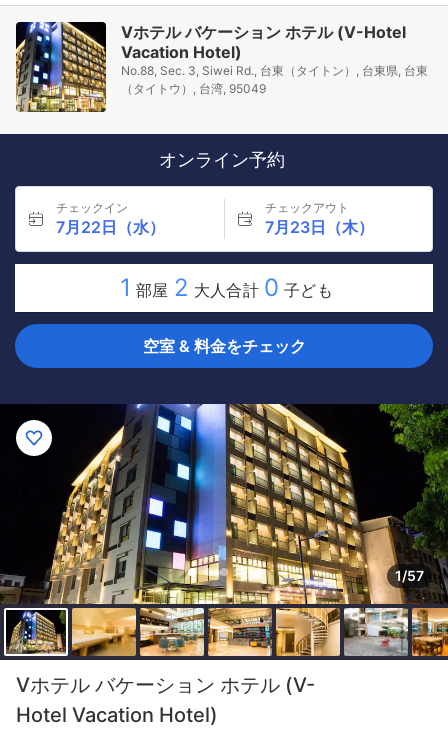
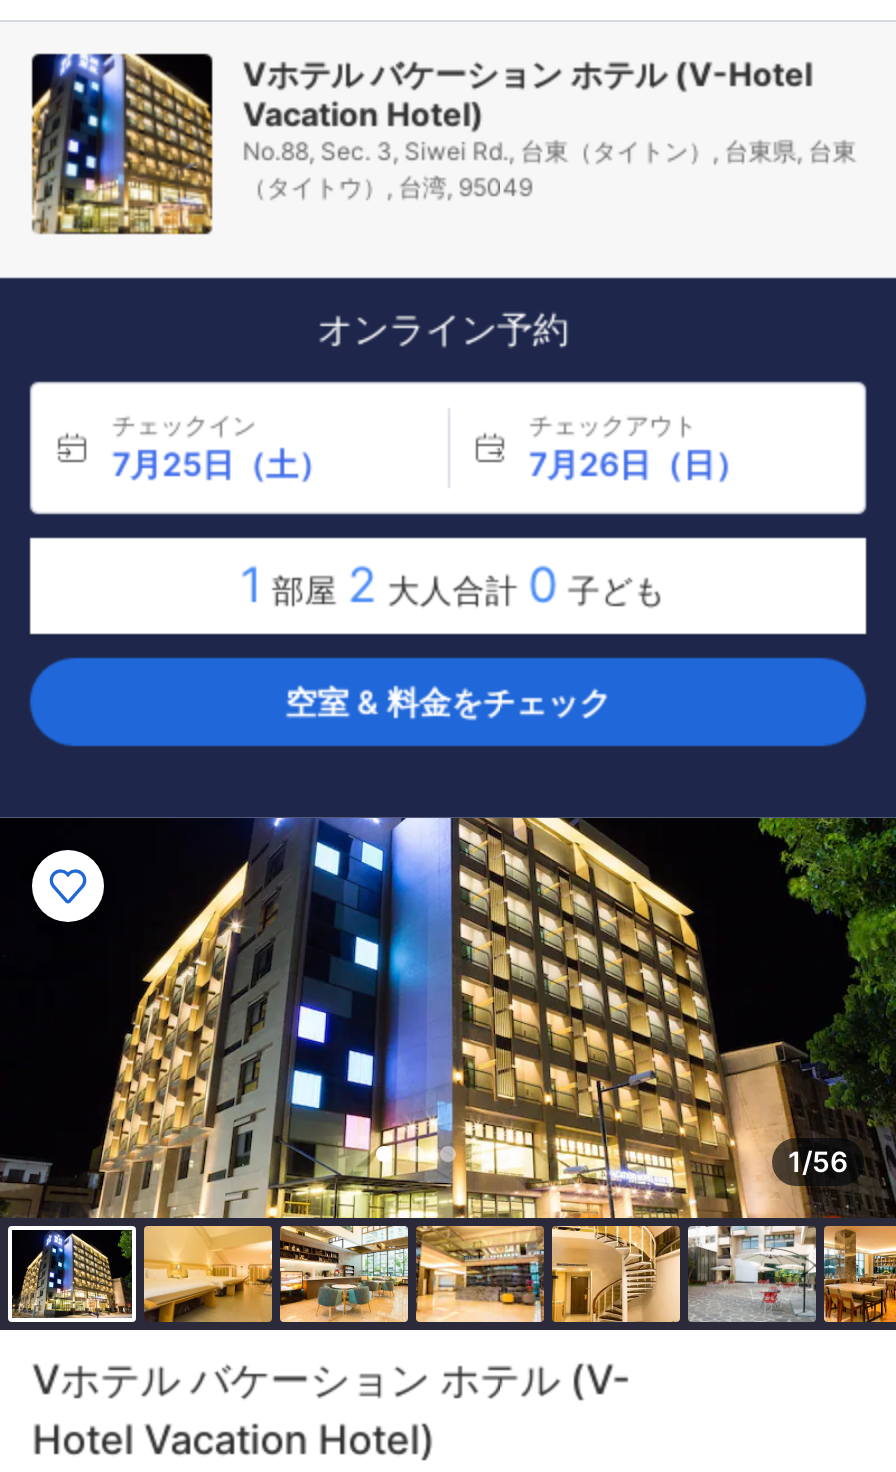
- 7月22日（水）
+ 7月25日（土）

- 7月23日（木）
+ 7月26日（日）

- 1/57
+ 1/56
